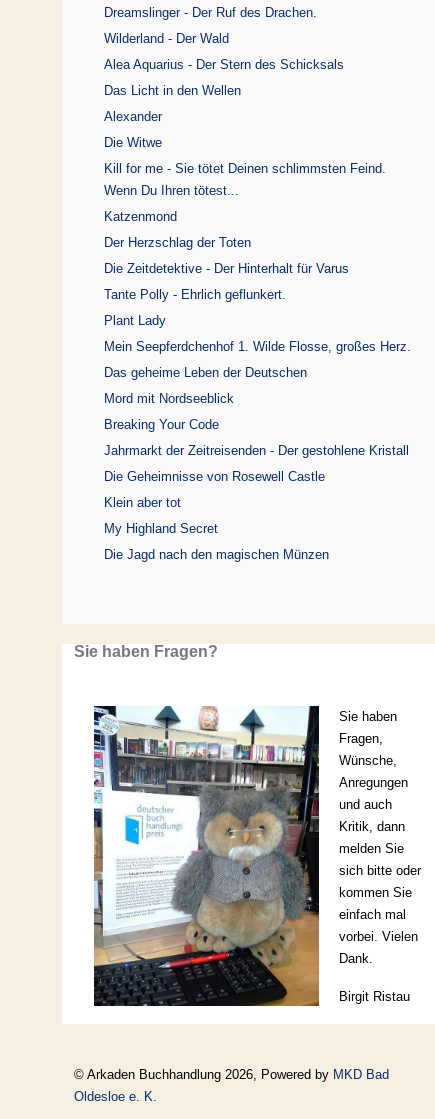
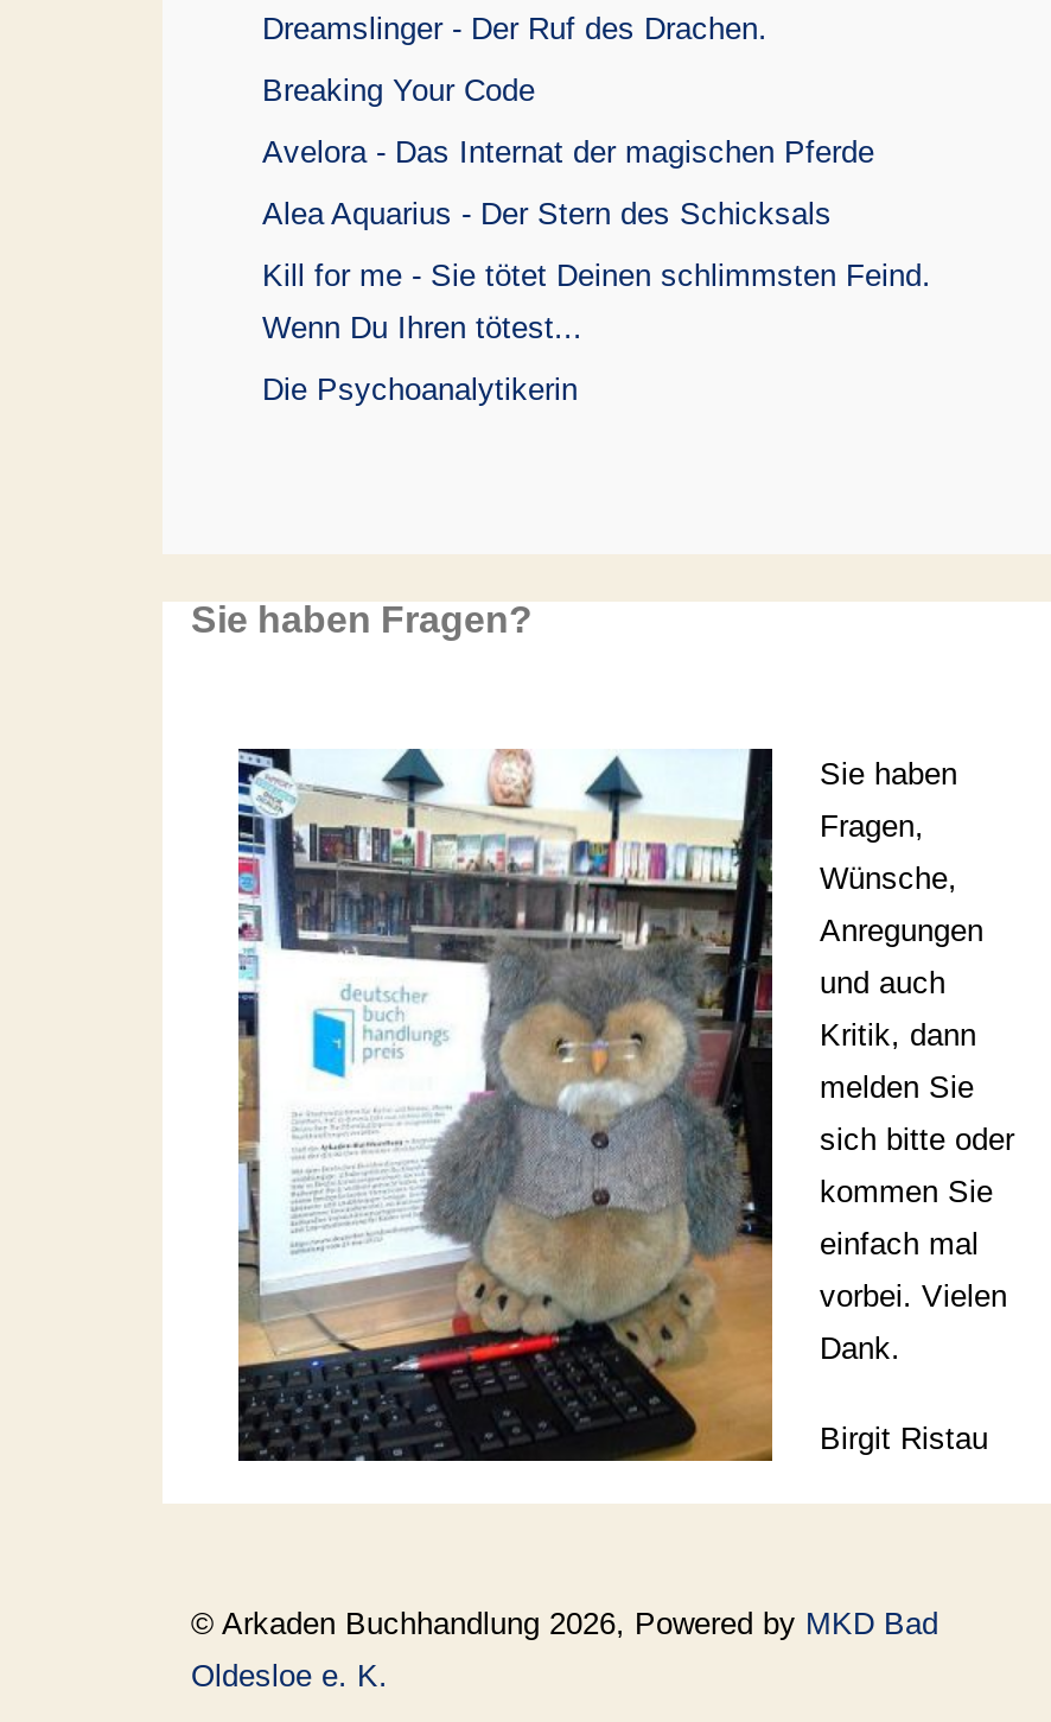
- Wilderland - Der Wald
+ Avelora - Das Internat der magischen Pferde

moved down: Alea Aquarius - Der Stern des Schicksals

- Das Licht in den Wellen
- Alexander
- Die Witwe

- Katzenmond
- Der Herzschlag der Toten
- Die Zeitdetektive - Der Hinterhalt für Varus
- Tante Polly - Ehrlich geflunkert.
- Plant Lady
- Mein Seepferdchenhof 1. Wilde Flosse, großes Herz.
- Das geheime Leben der Deutschen
- Mord mit Nordseeblick
- Jahrmarkt der Zeitreisenden - Der gestohlene Kristall
- Die Geheimnisse von Rosewell Castle
- Klein aber tot
- My Highland Secret
- Die Jagd nach den magischen Münzen
+ Die Psychoanalytikerin

moved up: Breaking Your Code
